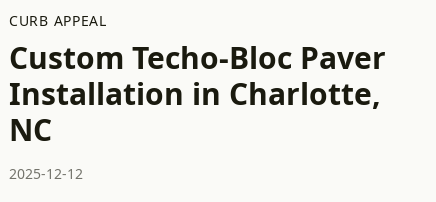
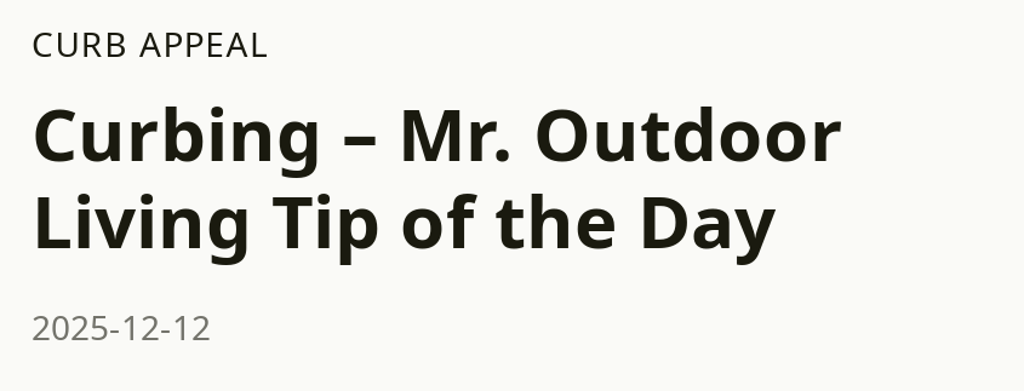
- Custom Techo-Bloc Paver
- Installation in Charlotte,
- NC
+ Curbing – Mr. Outdoor
+ Living Tip of the Day
